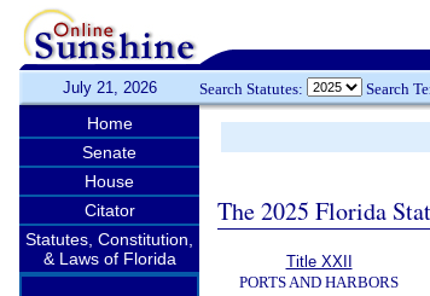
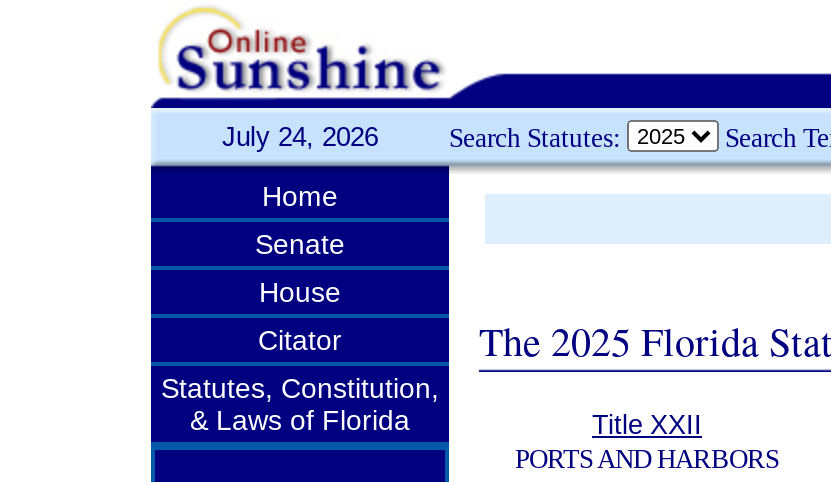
- July 21, 2026
+ July 24, 2026
